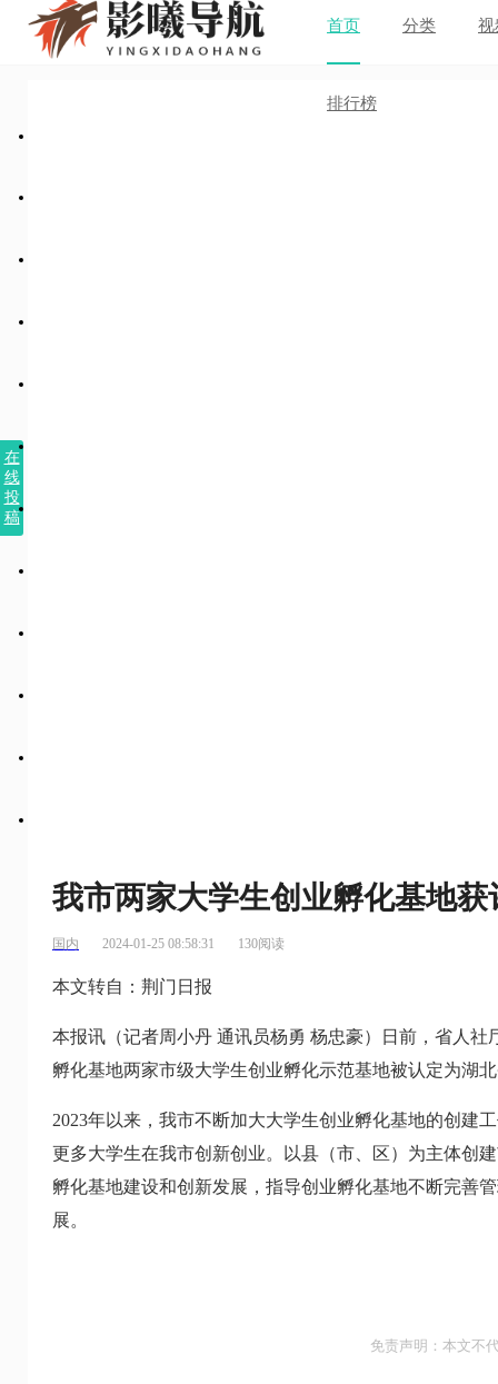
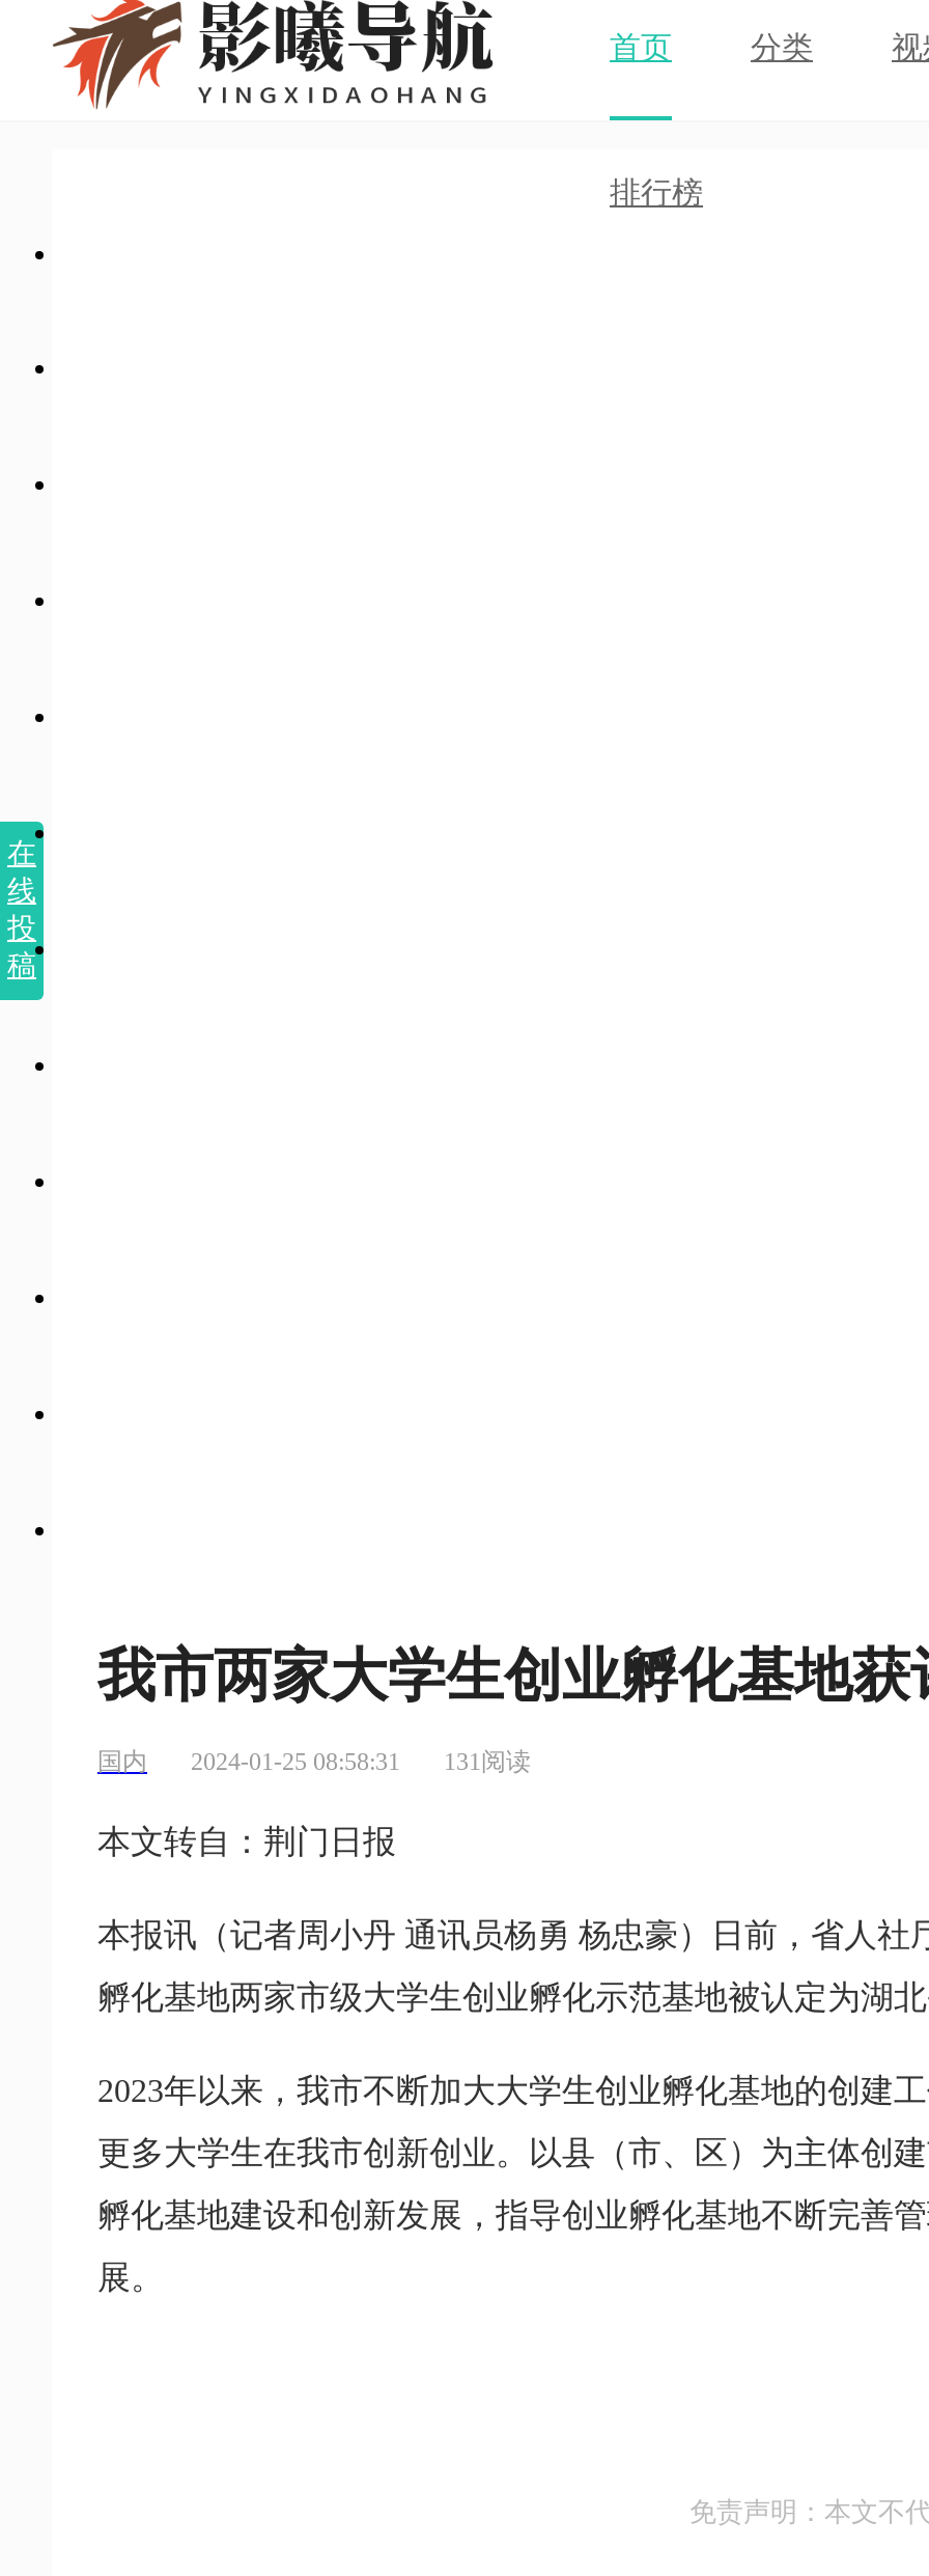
- 130阅读
+ 131阅读
